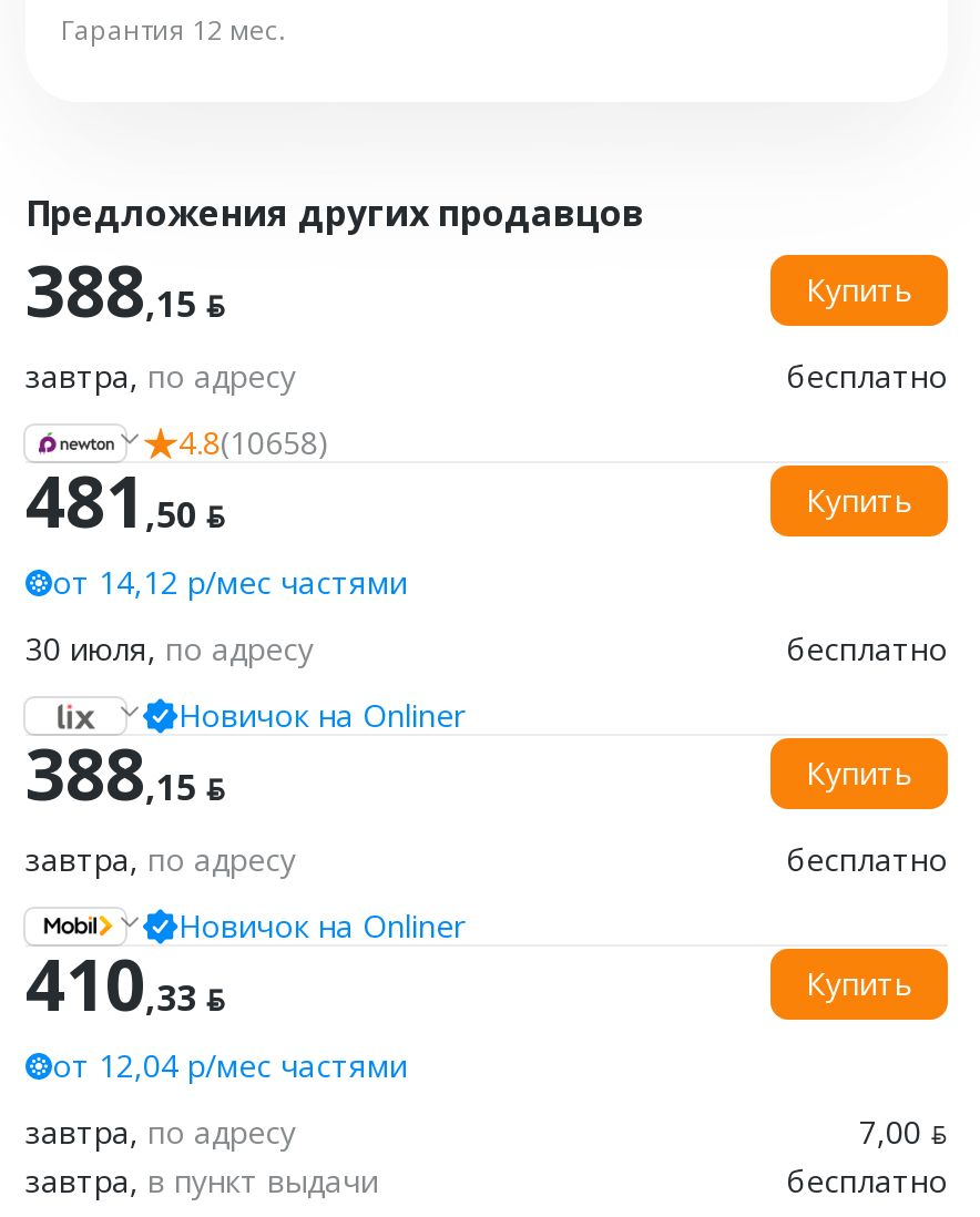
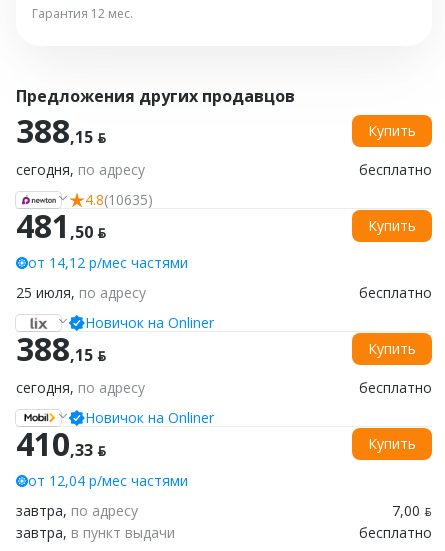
- завтра, по адресу
+ сегодня, по адресу

- 4.8(10658)
+ 4.8(10635)

- 30 июля, по адресу
+ 25 июля, по адресу

- завтра, по адресу
+ сегодня, по адресу
